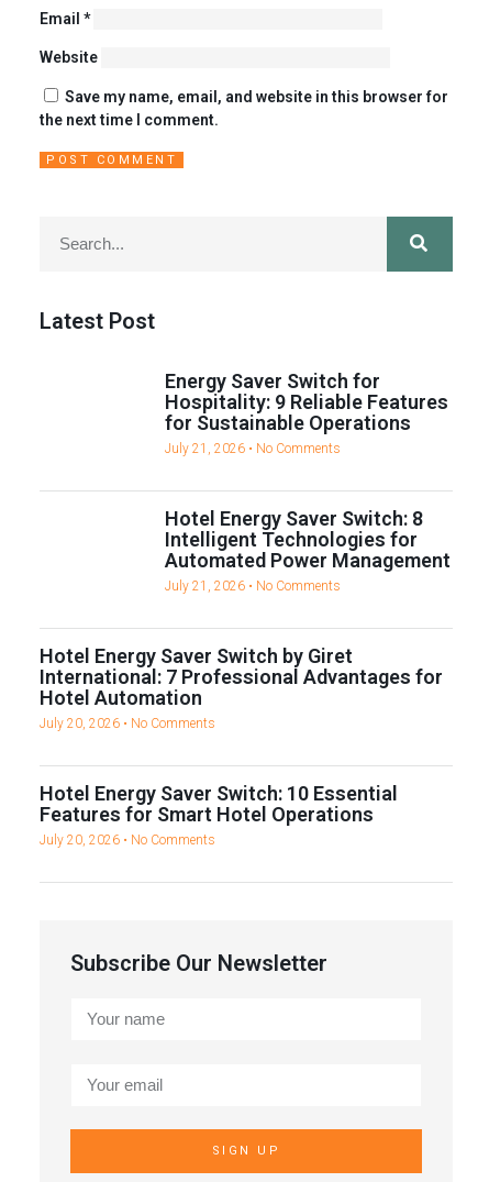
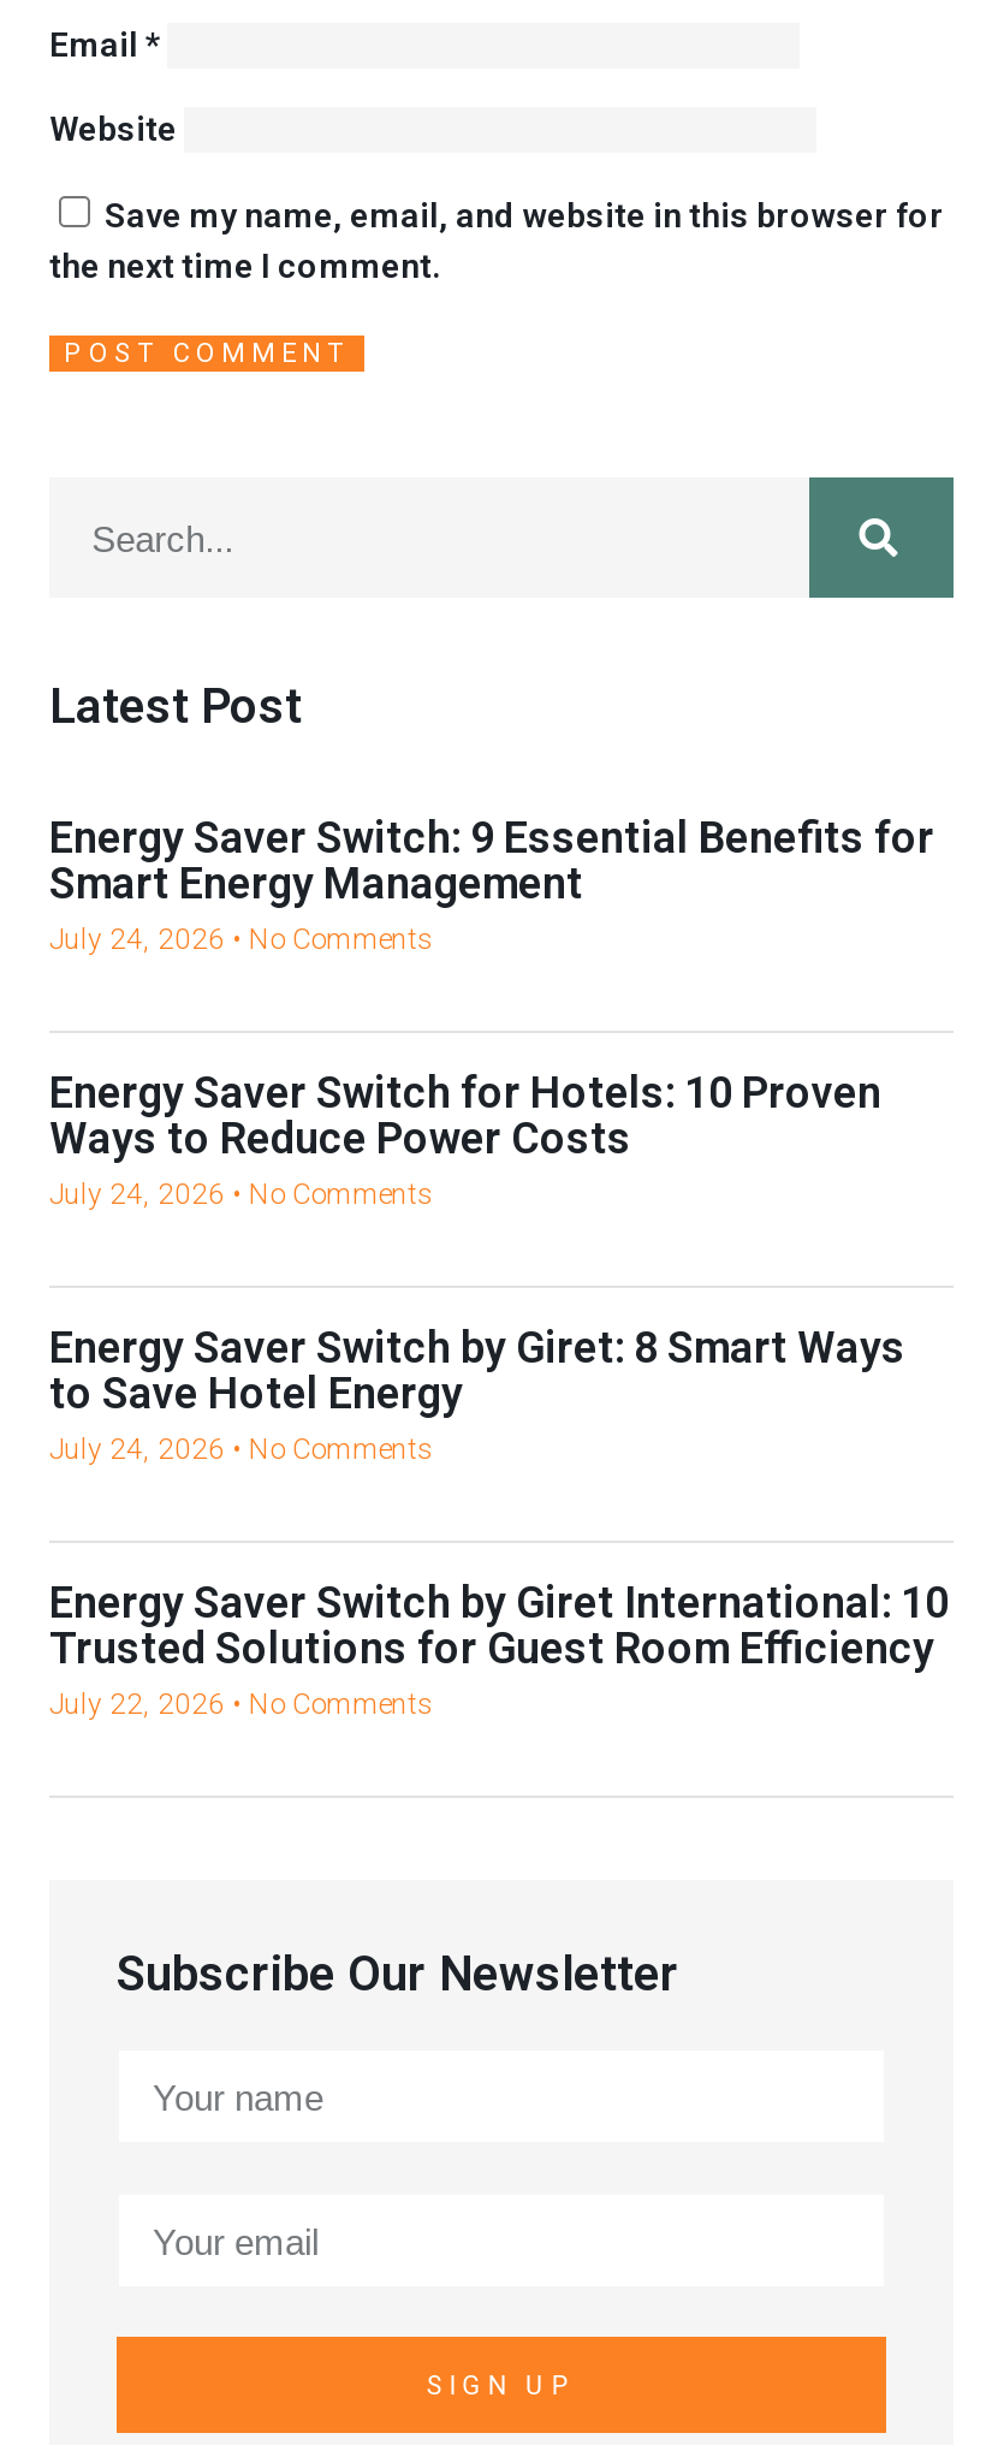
- Energy Saver Switch for
- Hospitality: 9 Reliable Features
- for Sustainable Operations
- July 21, 2026 No Comments
+ Energy Saver Switch: 9 Essential Benefits for
+ Smart Energy Management
+ July 24, 2026 No Comments

- Hotel Energy Saver Switch: 8
- Intelligent Technologies for
- Automated Power Management
- July 21, 2026 No Comments
+ Energy Saver Switch for Hotels: 10 Proven
+ Ways to Reduce Power Costs
+ July 24, 2026 No Comments

- Hotel Energy Saver Switch by Giret
- International: 7 Professional Advantages for
- Hotel Automation
- July 20, 2026 No Comments
+ Energy Saver Switch by Giret: 8 Smart Ways
+ to Save Hotel Energy
+ July 24, 2026 No Comments

- Hotel Energy Saver Switch: 10 Essential
- Features for Smart Hotel Operations
- July 20, 2026 No Comments
+ Energy Saver Switch by Giret International: 10
+ Trusted Solutions for Guest Room Efficiency
+ July 22, 2026 No Comments
